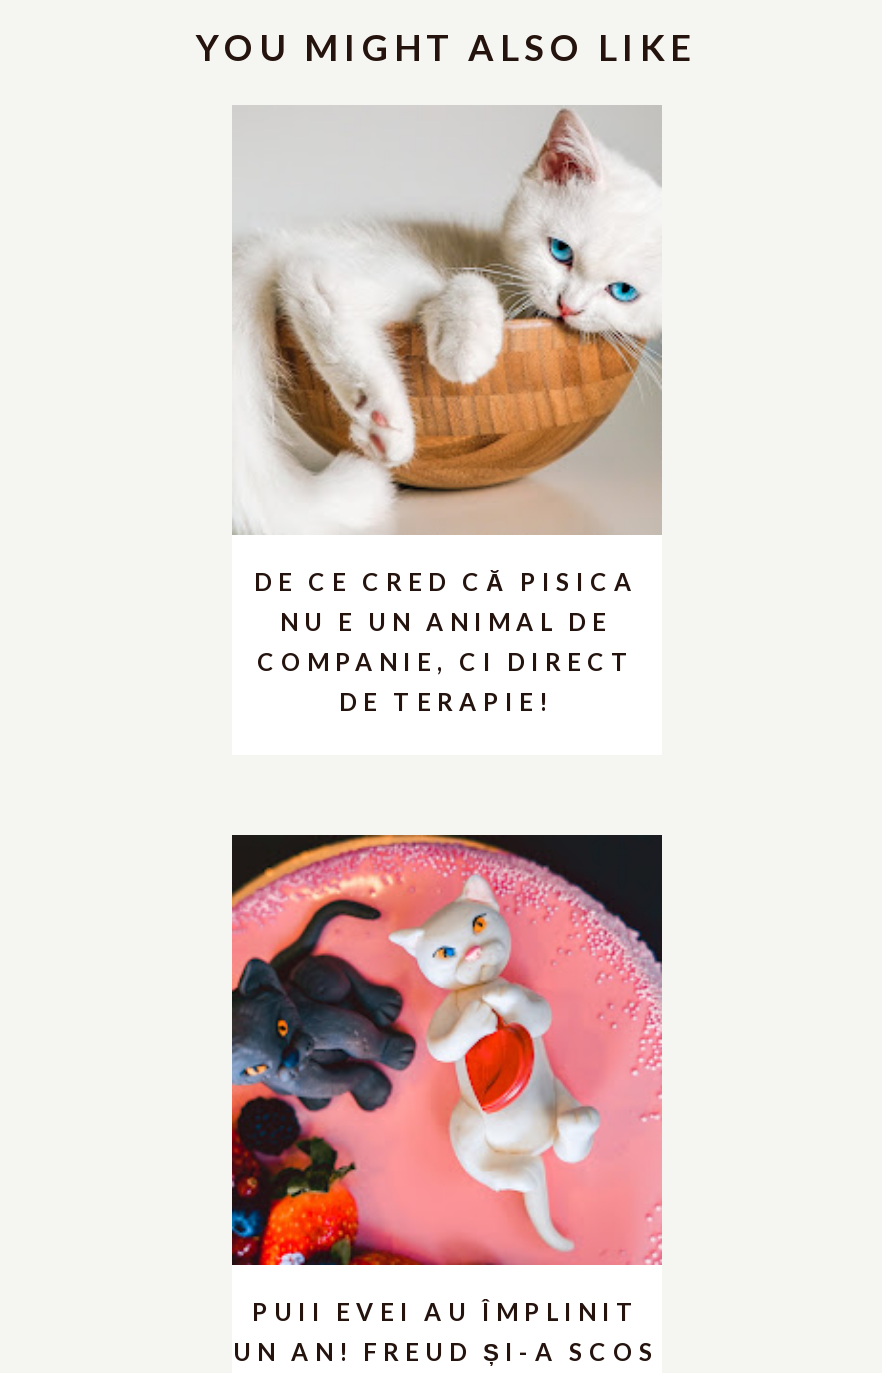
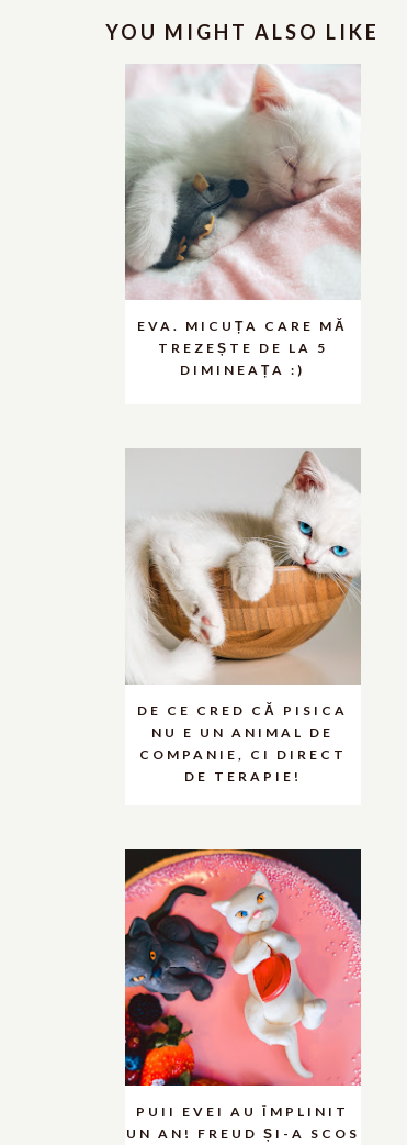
+ [image]
+ EVA. MICUȚA CARE MĂ
+ TREZEȘTE DE LA 5
+ DIMINEAȚA :)
